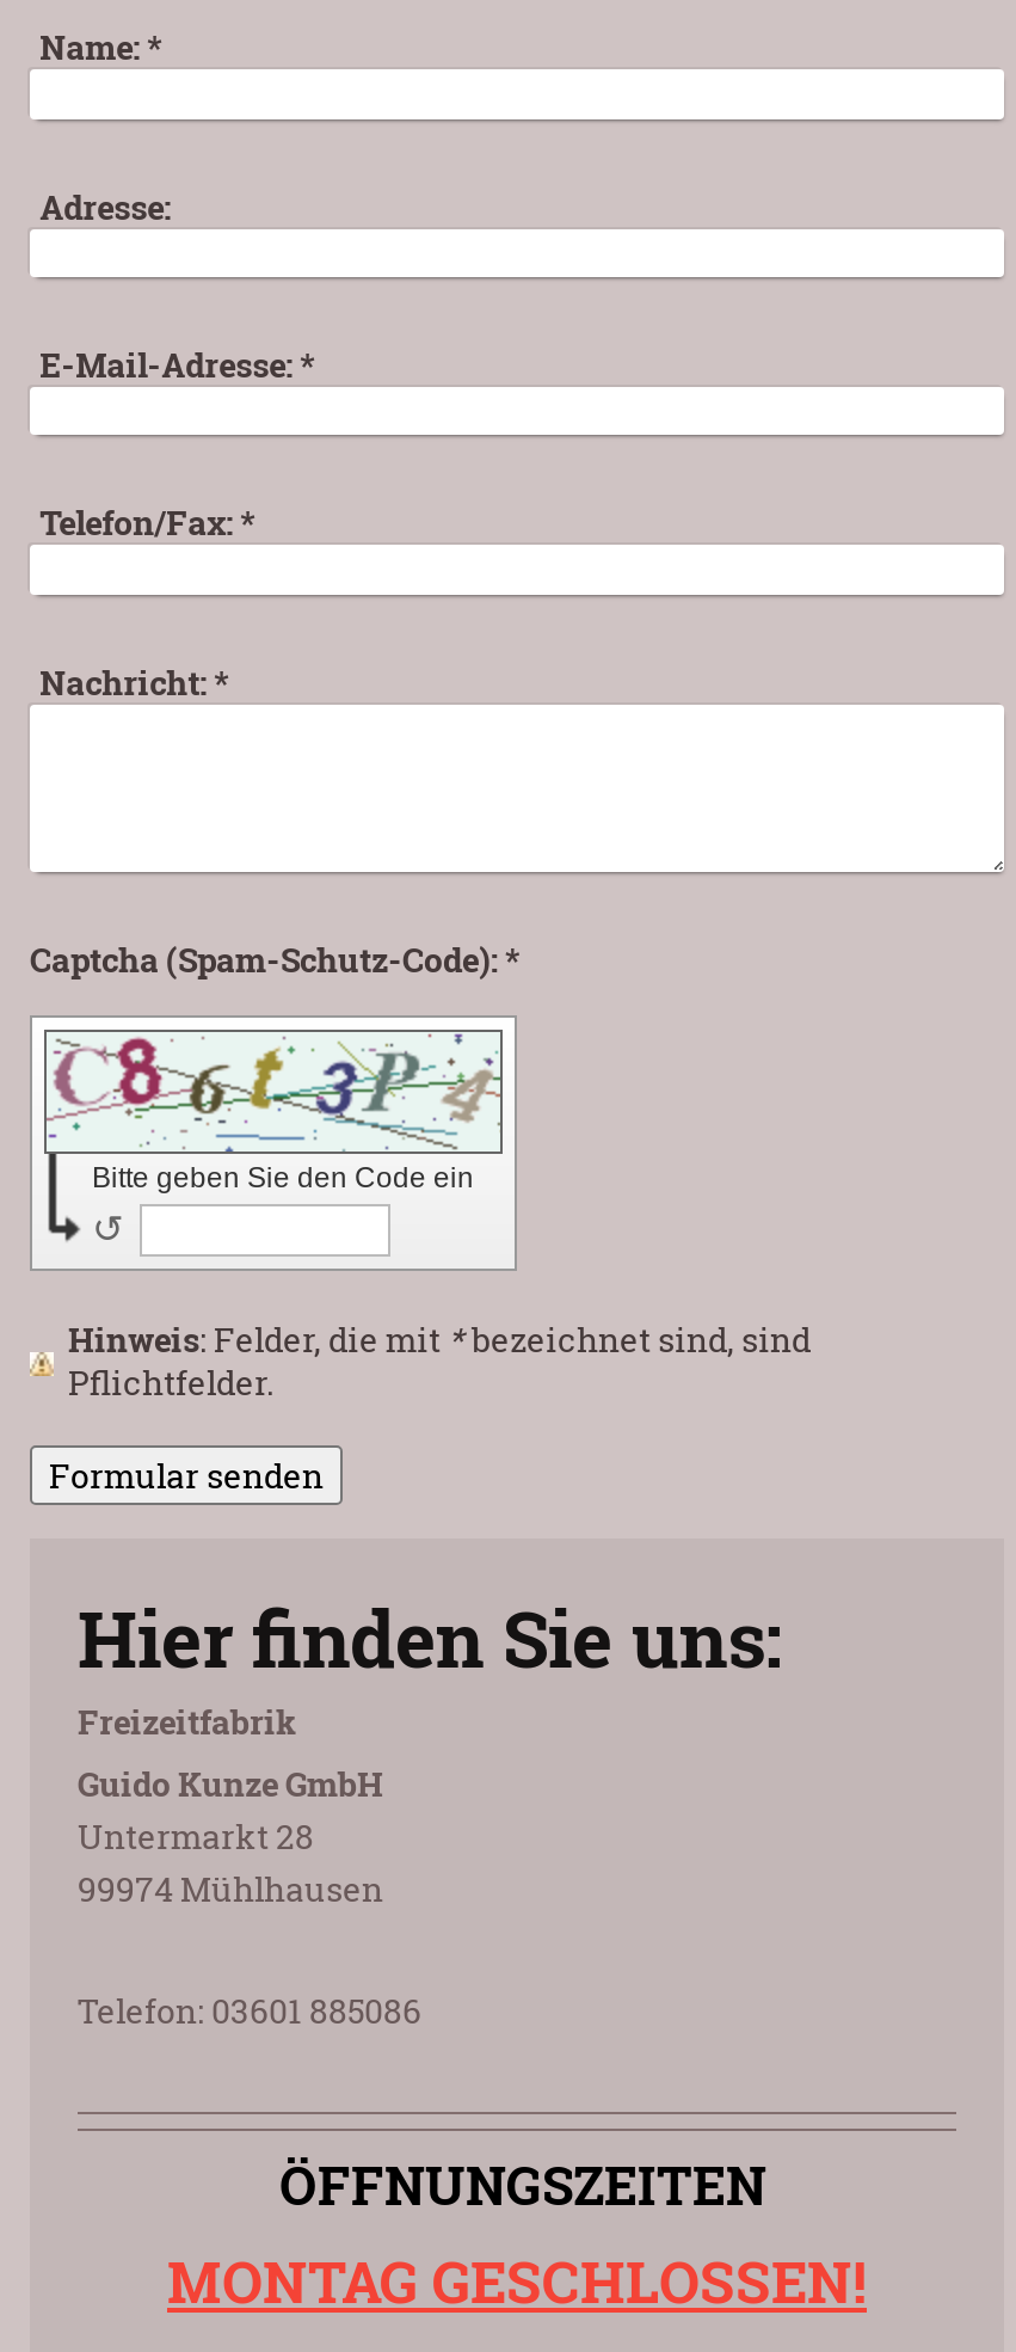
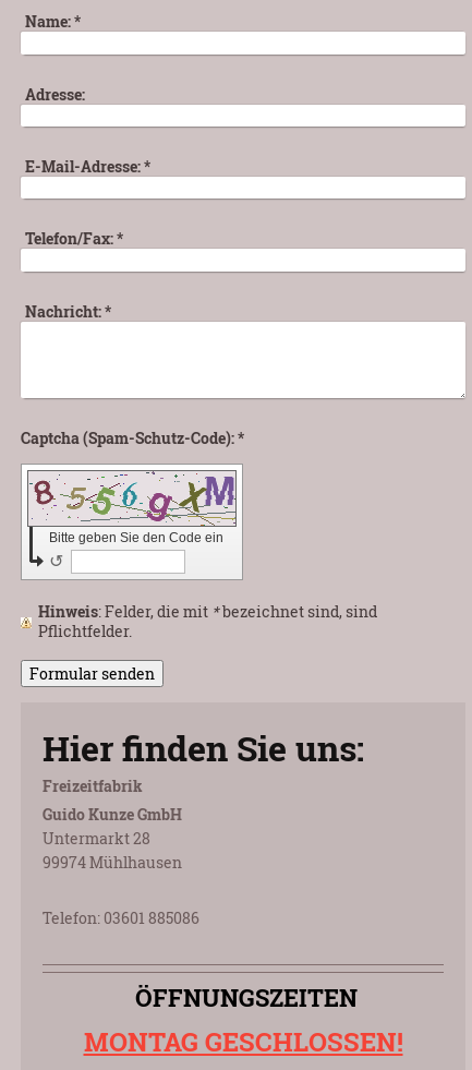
- [image]
+ [image]
